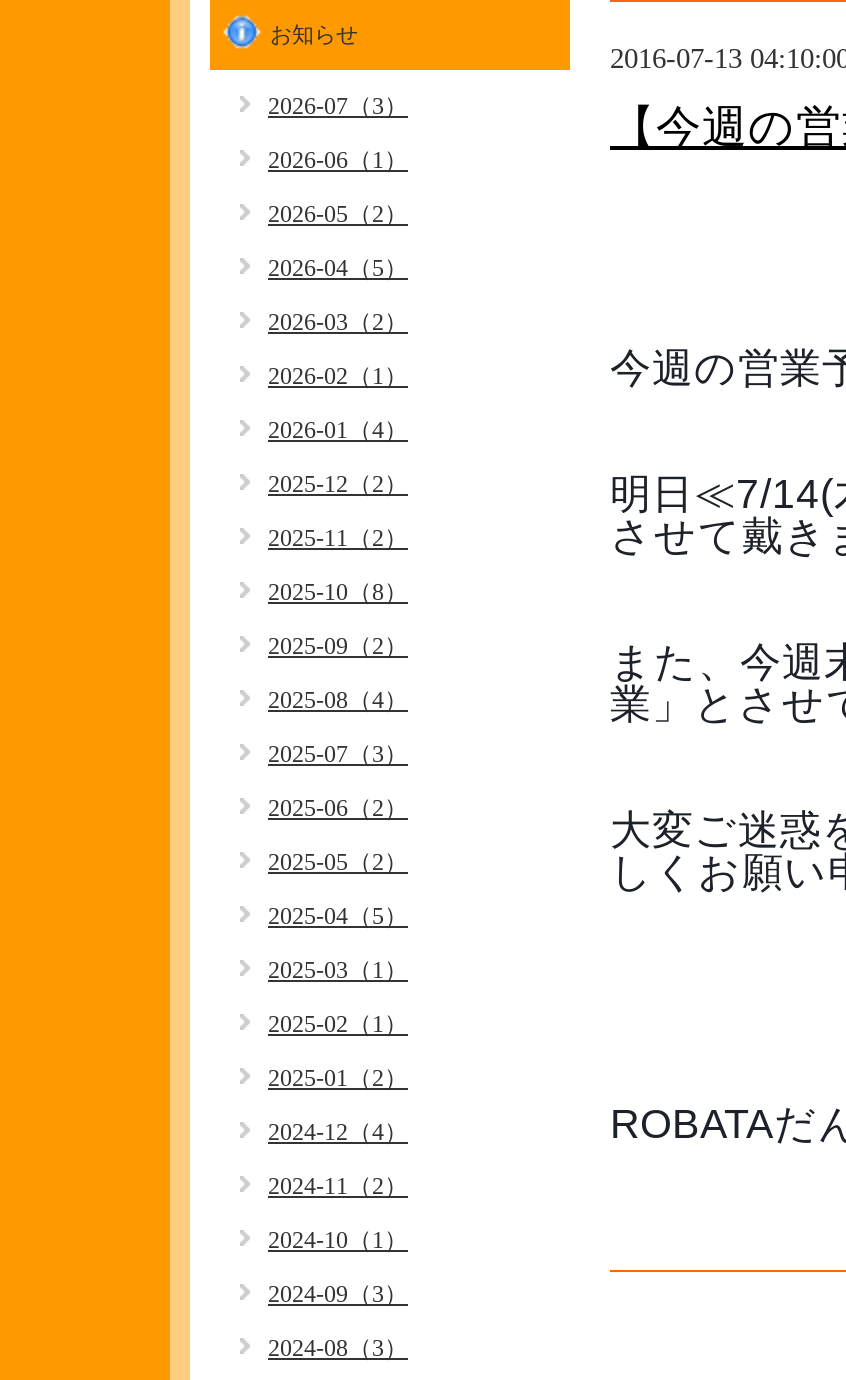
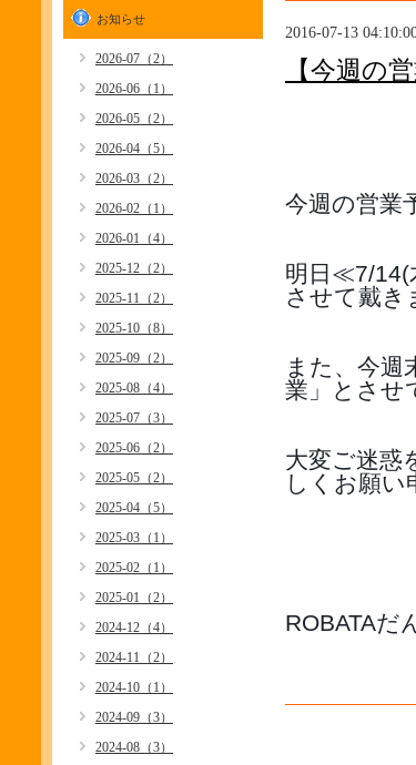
- 2026-07（3）
+ 2026-07（2）
